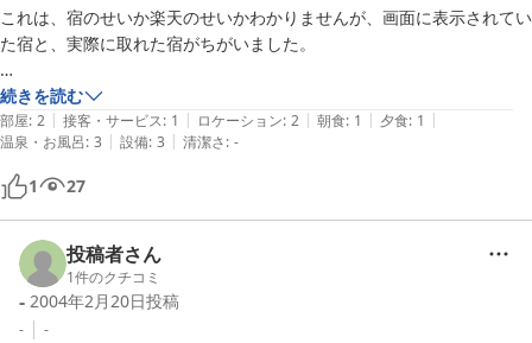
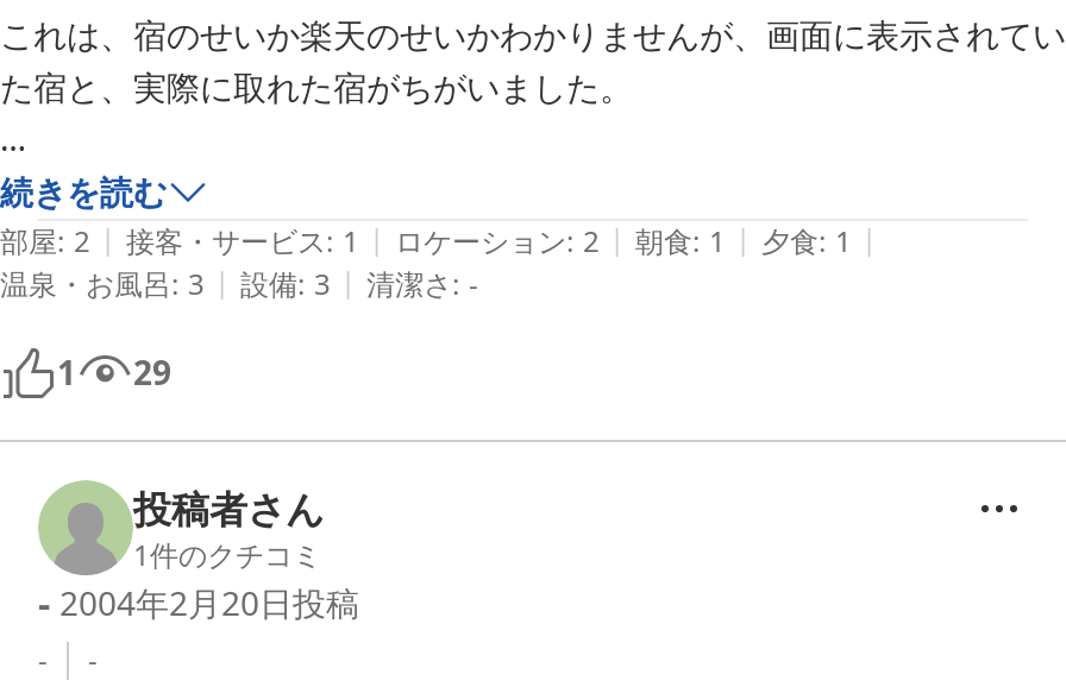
- 1 27
+ 1 29
